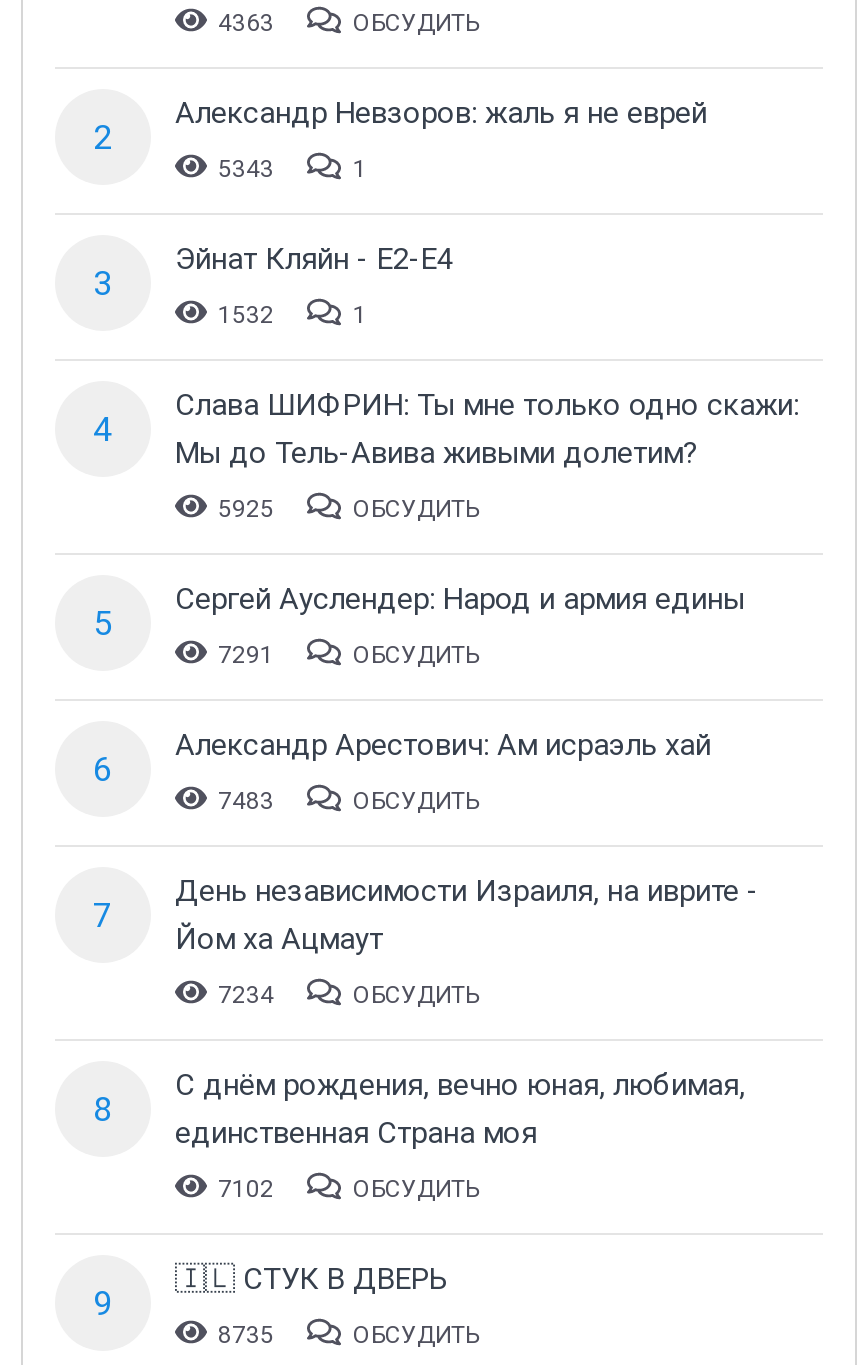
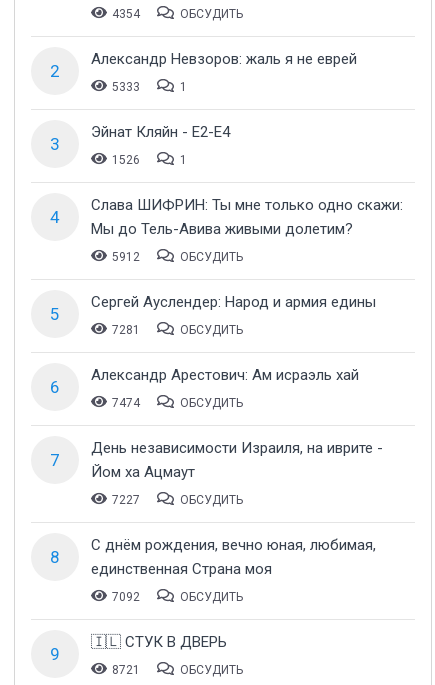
- 4363
+ 4354

- 5343
+ 5333

- 1532
+ 1526

- 5925
+ 5912

- 7291
+ 7281

- 7483
+ 7474

- 7234
+ 7227

- 7102
+ 7092

- 8735
+ 8721
